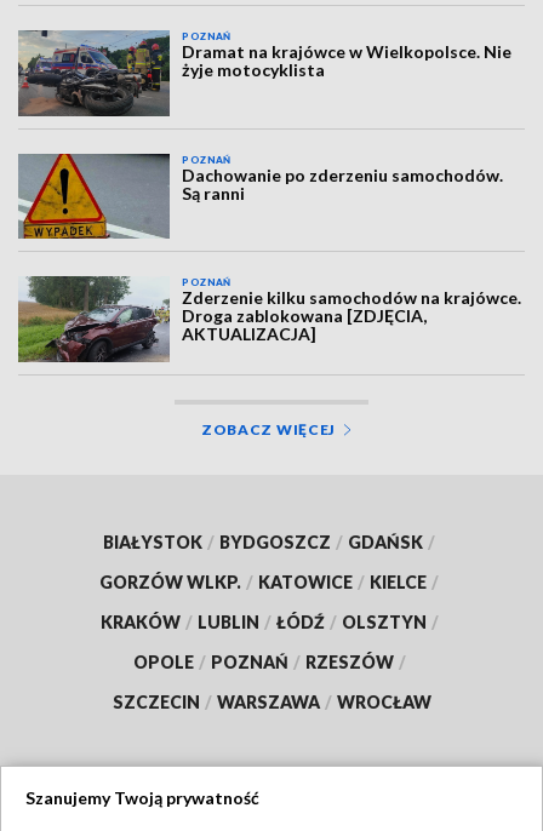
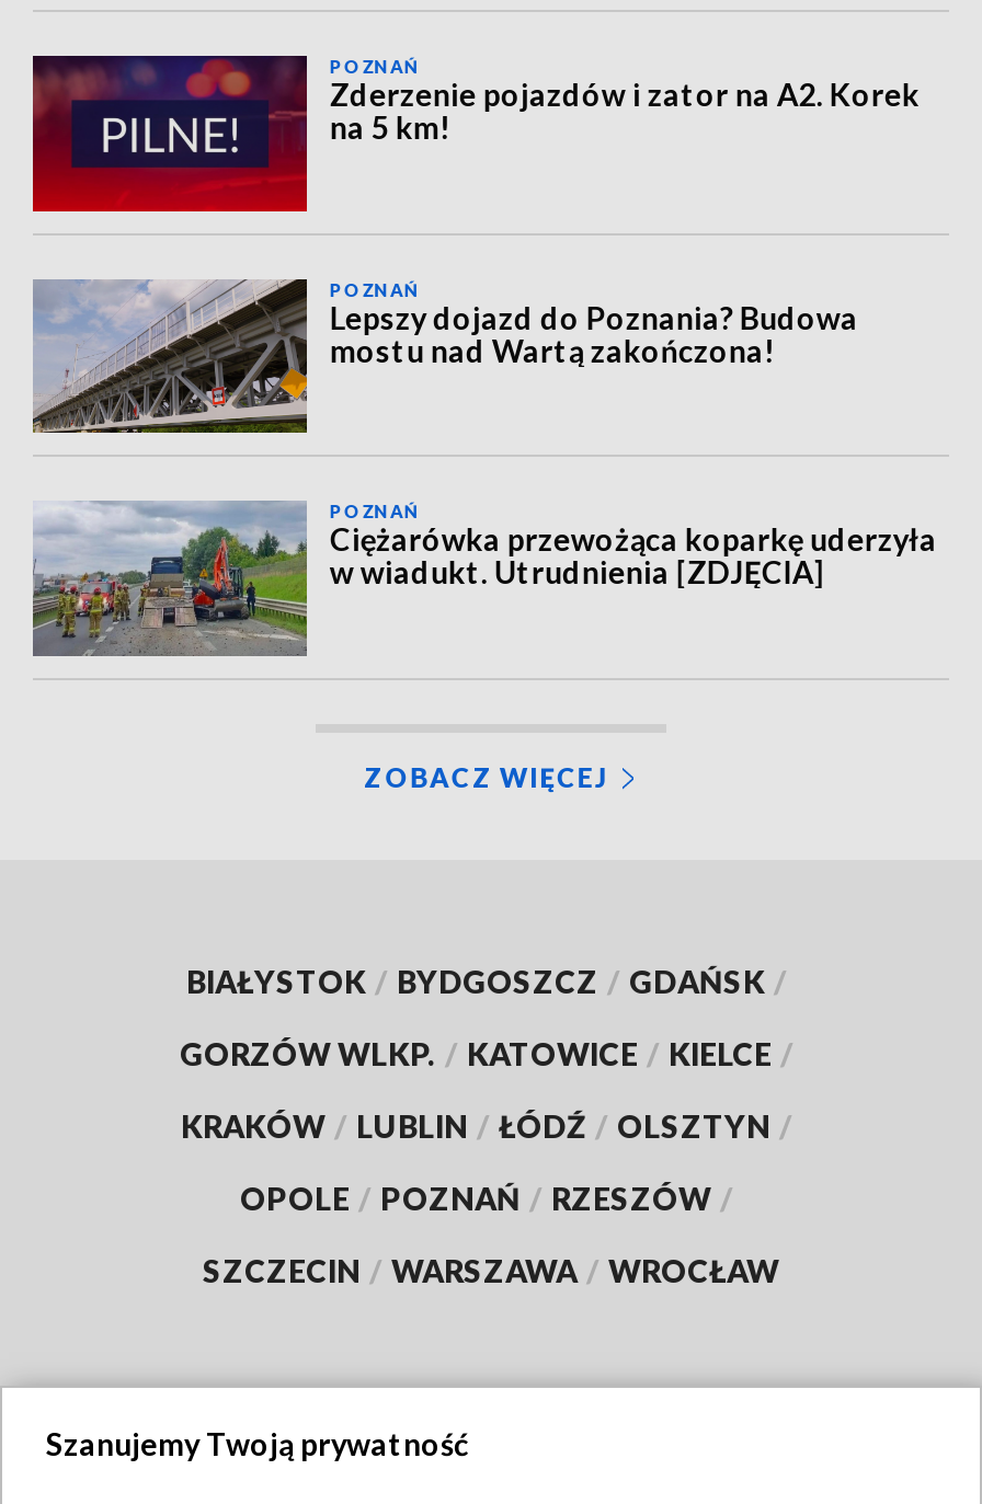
- [image]
- Dramat na krajówce w Wielkopolsce. Nie
- żyje motocyklista
+ [image]
+ Zderzenie pojazdów i zator na A2. Korek
+ na 5 km!

- [image]
- Dachowanie po zderzeniu samochodów.
- Są ranni
+ [image]
+ Lepszy dojazd do Poznania? Budowa
+ mostu nad Wartą zakończona!

- [image]
- Zderzenie kilku samochodów na krajówce.
- Droga zablokowana [ZDJĘCIA,
- AKTUALIZACJA]
+ [image]
+ Ciężarówka przewożąca koparkę uderzyła
+ w wiadukt. Utrudnienia [ZDJĘCIA]
